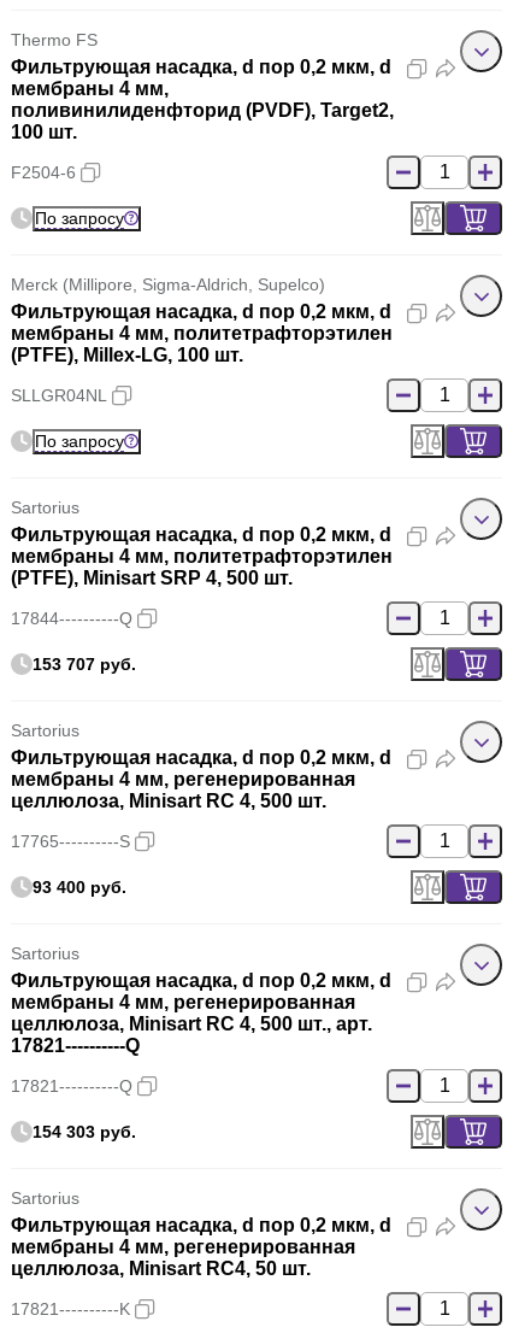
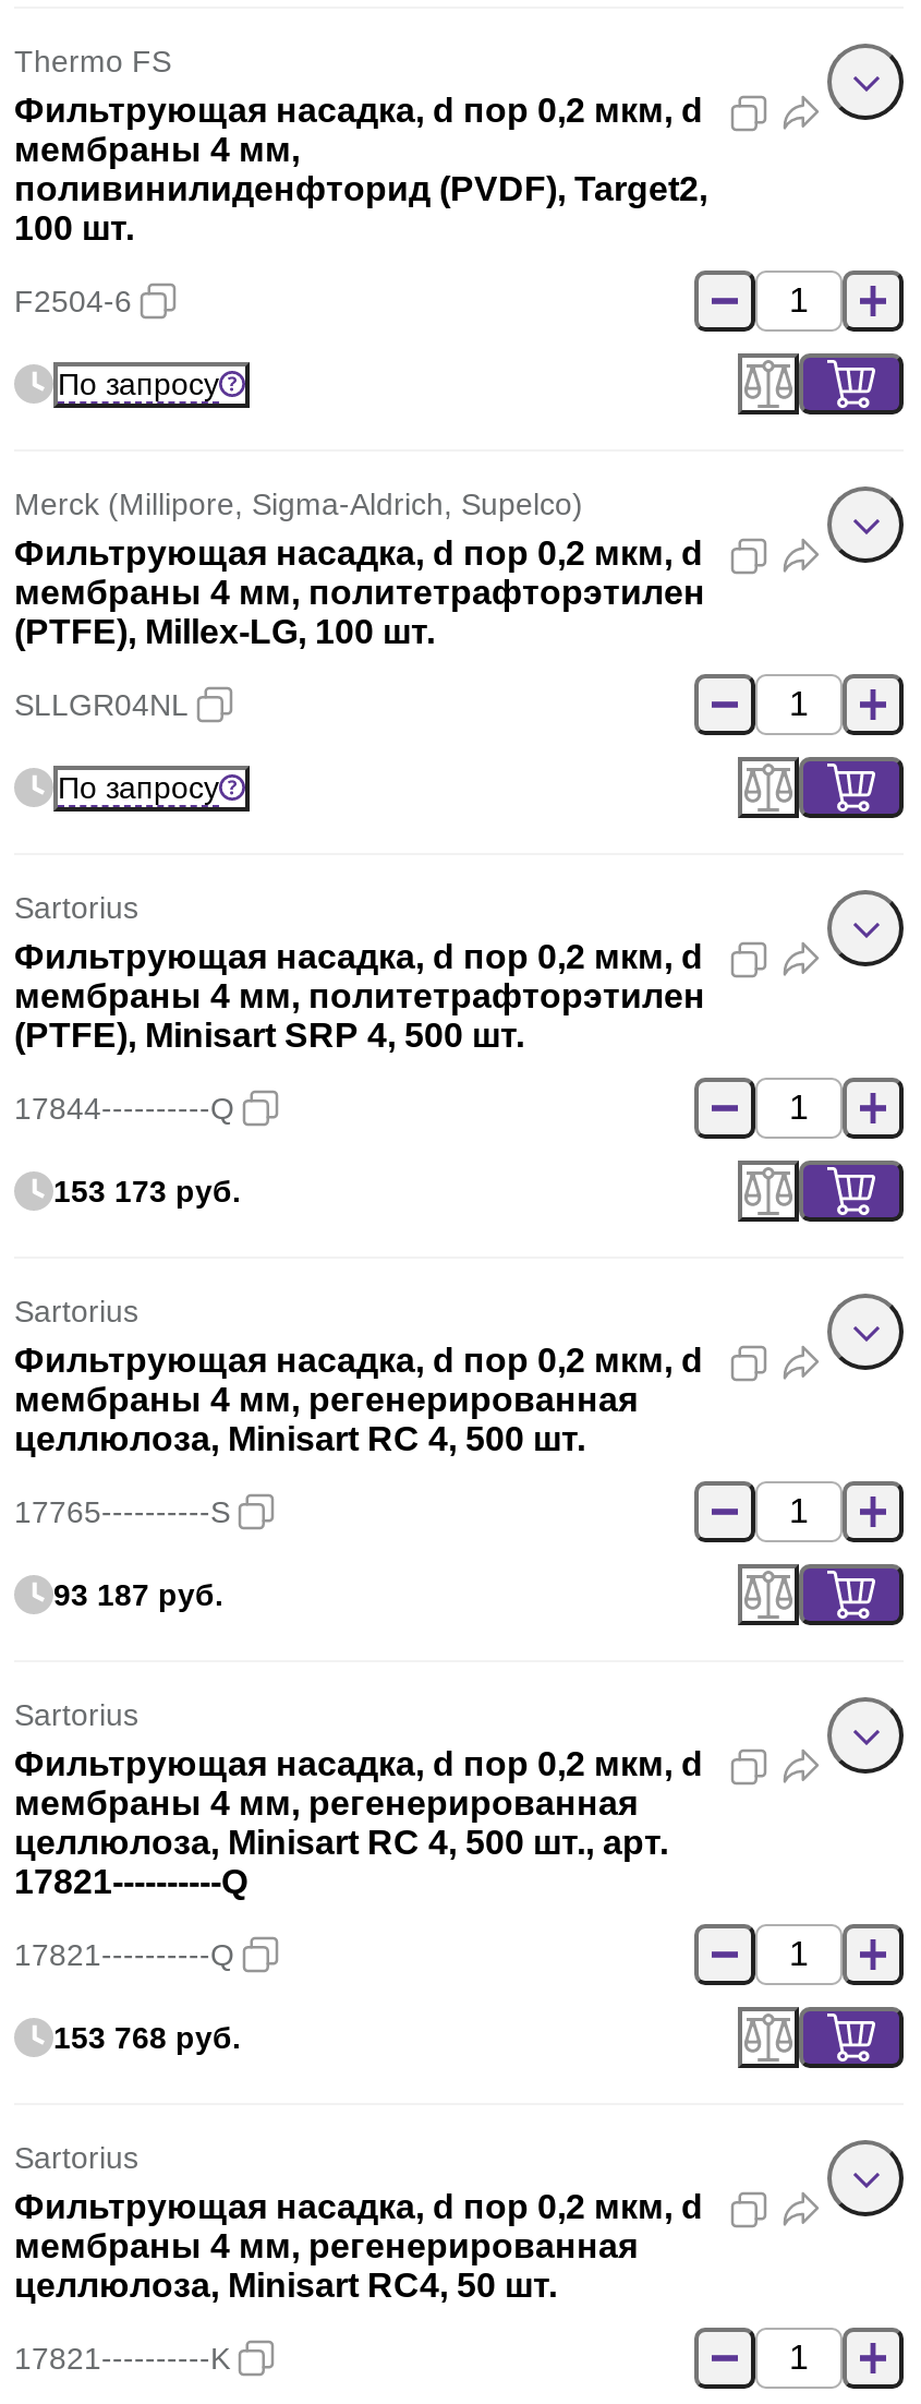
- 153 707 руб.
+ 153 173 руб.

- 93 400 руб.
+ 93 187 руб.

- 154 303 руб.
+ 153 768 руб.
